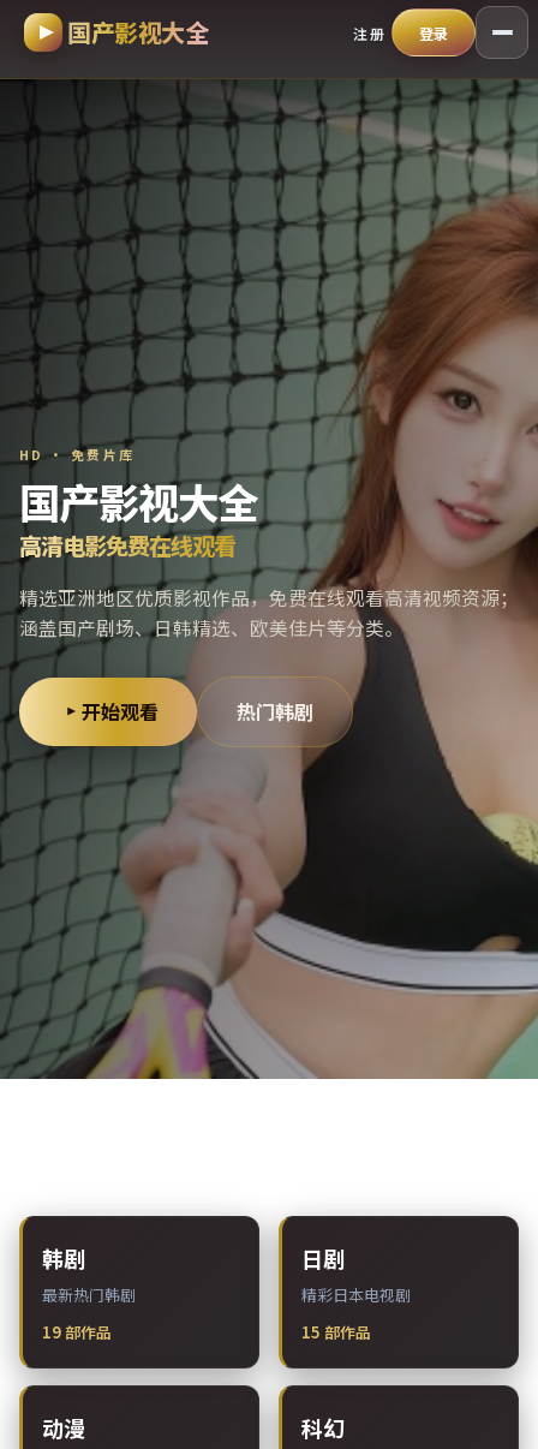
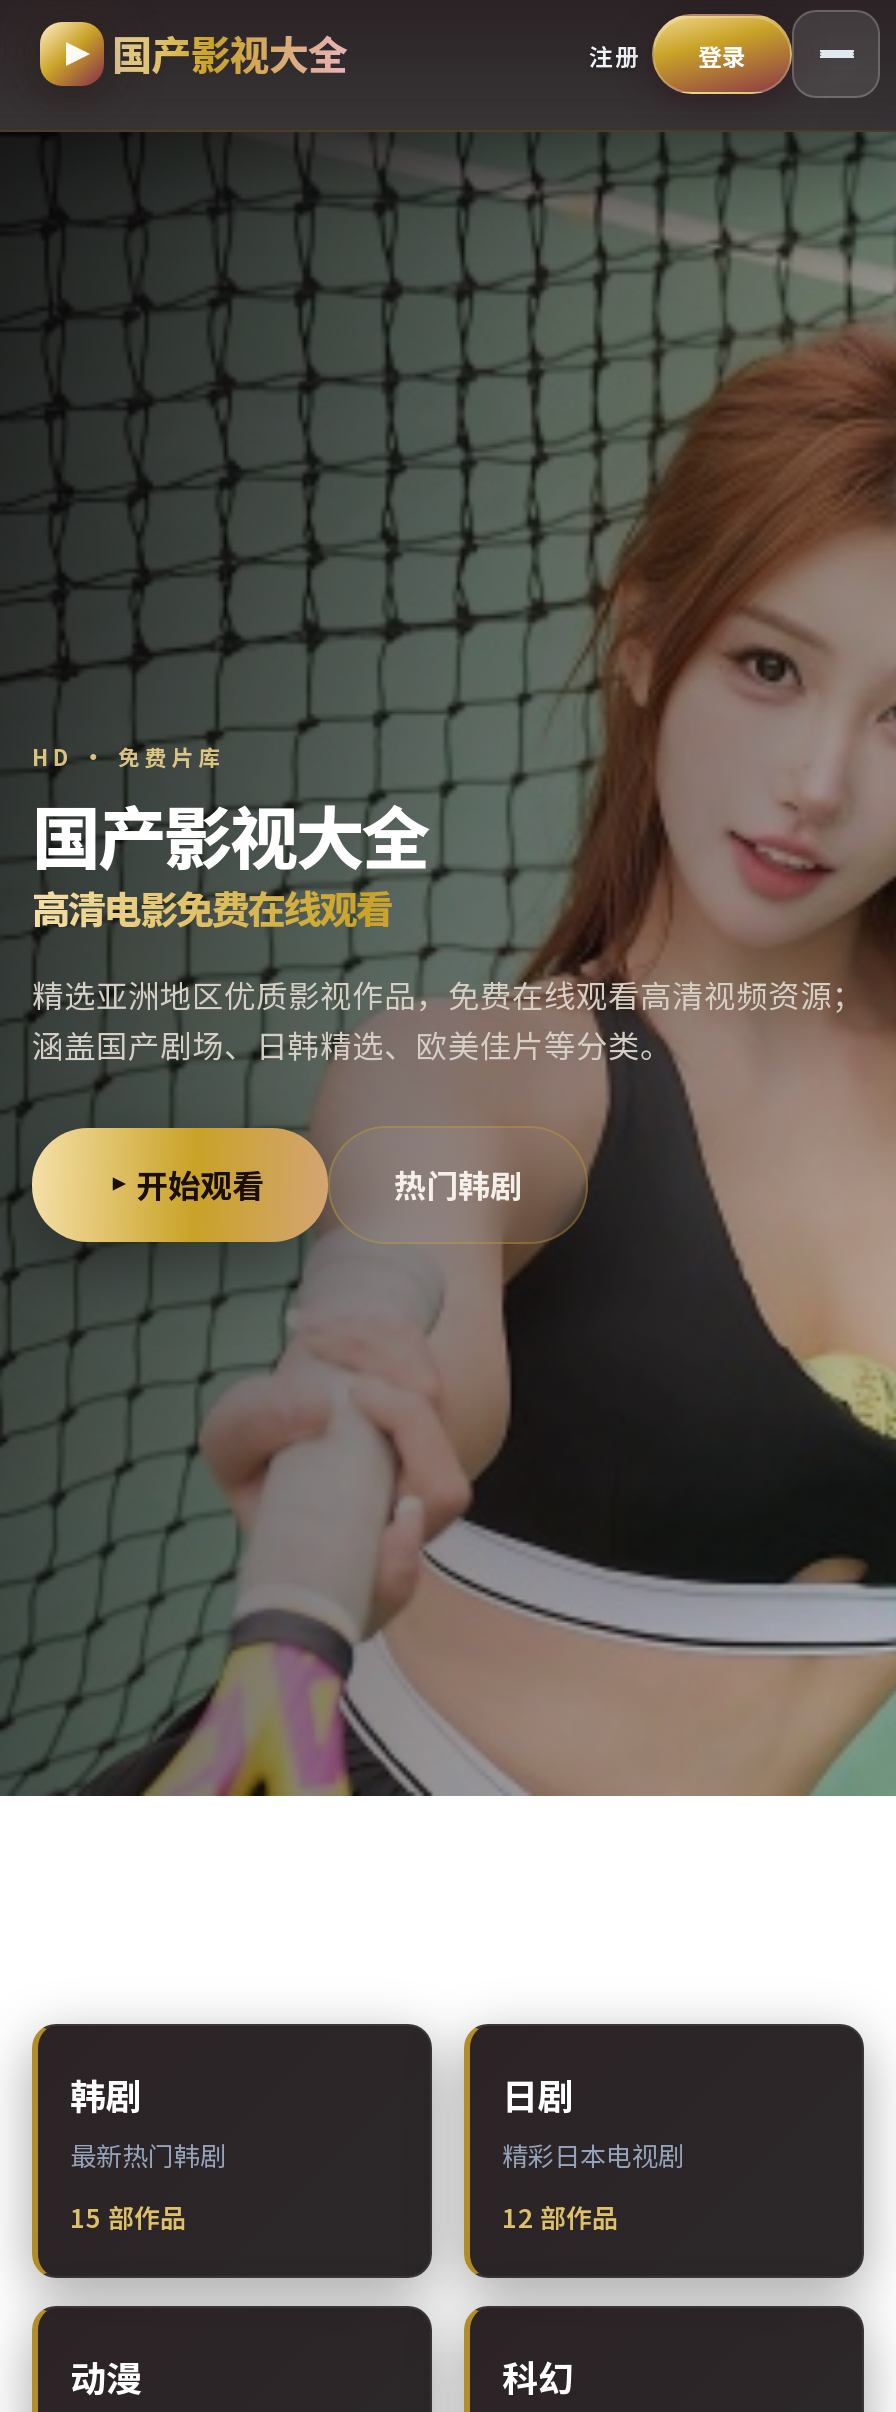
- 19部作品
+ 15部作品

- 15部作品
+ 12部作品
